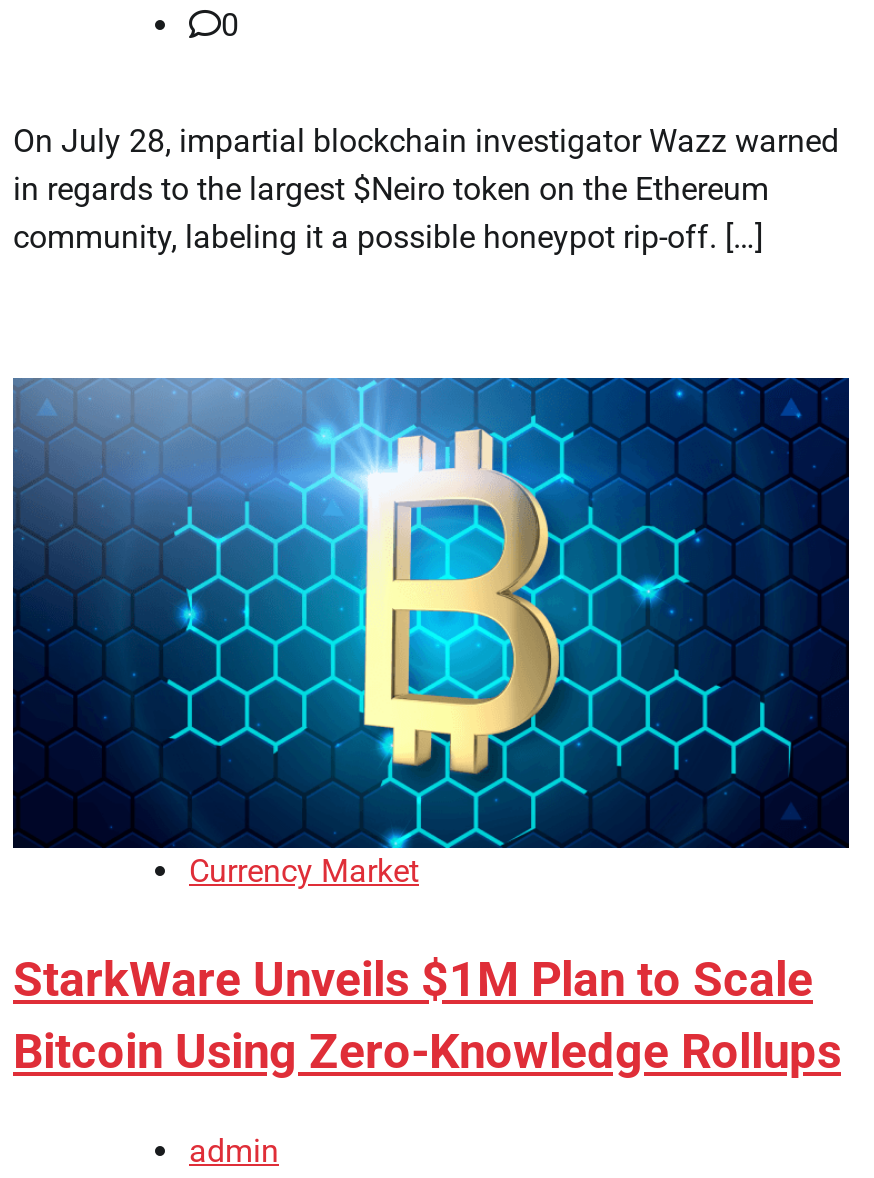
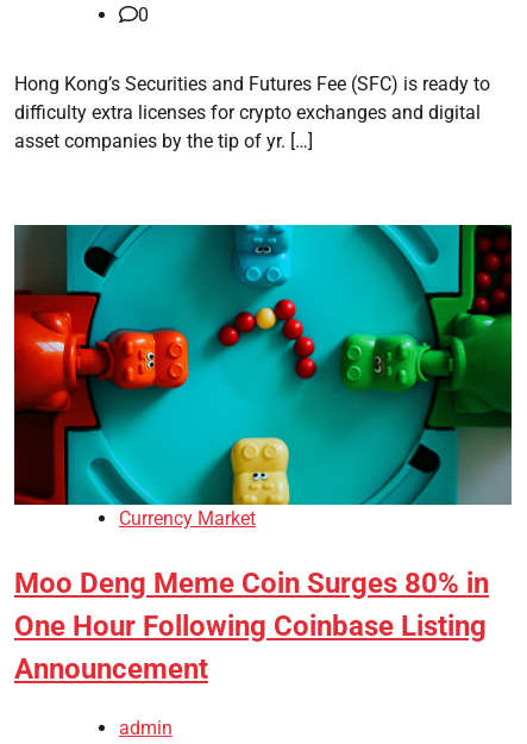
- On July 28, impartial blockchain investigator Wazz warned
- in regards to the largest $Neiro token on the Ethereum
- community, labeling it a possible honeypot rip-off. […]
+ Hong Kong’s Securities and Futures Fee (SFC) is ready to
+ difficulty extra licenses for crypto exchanges and digital
+ asset companies by the tip of yr. […]

- [image]
+ [image]

- StarkWare Unveils $1M Plan to Scale
- Bitcoin Using Zero-Knowledge Rollups
+ Moo Deng Meme Coin Surges 80% in
+ One Hour Following Coinbase Listing
+ Announcement
